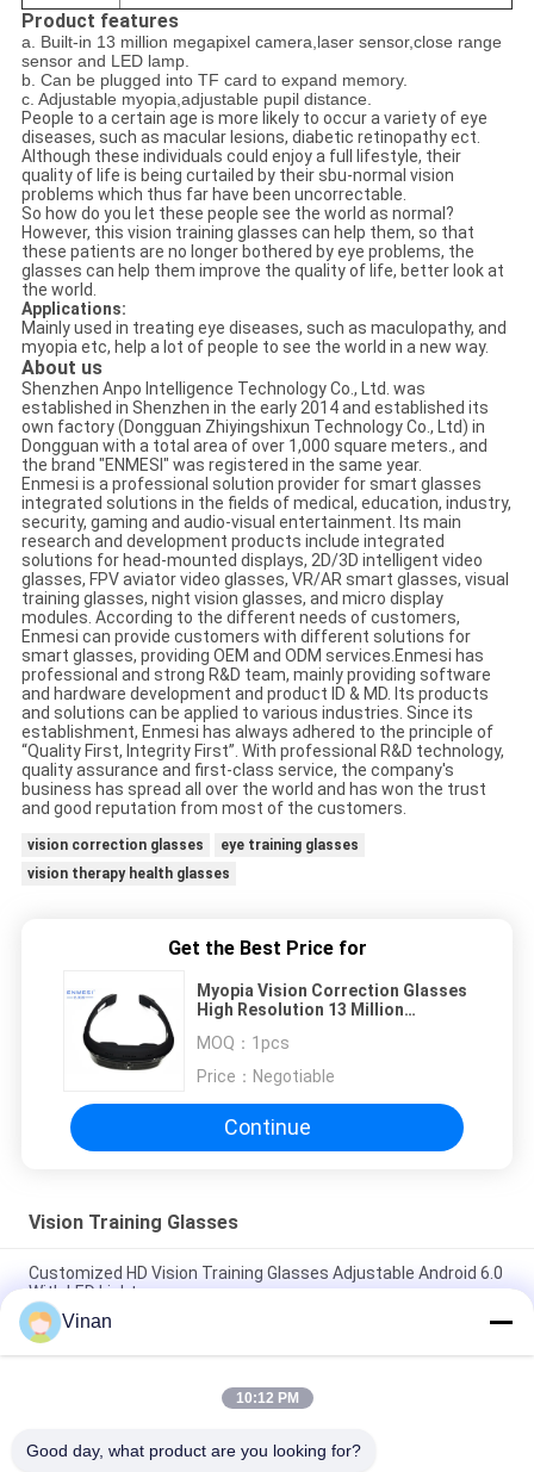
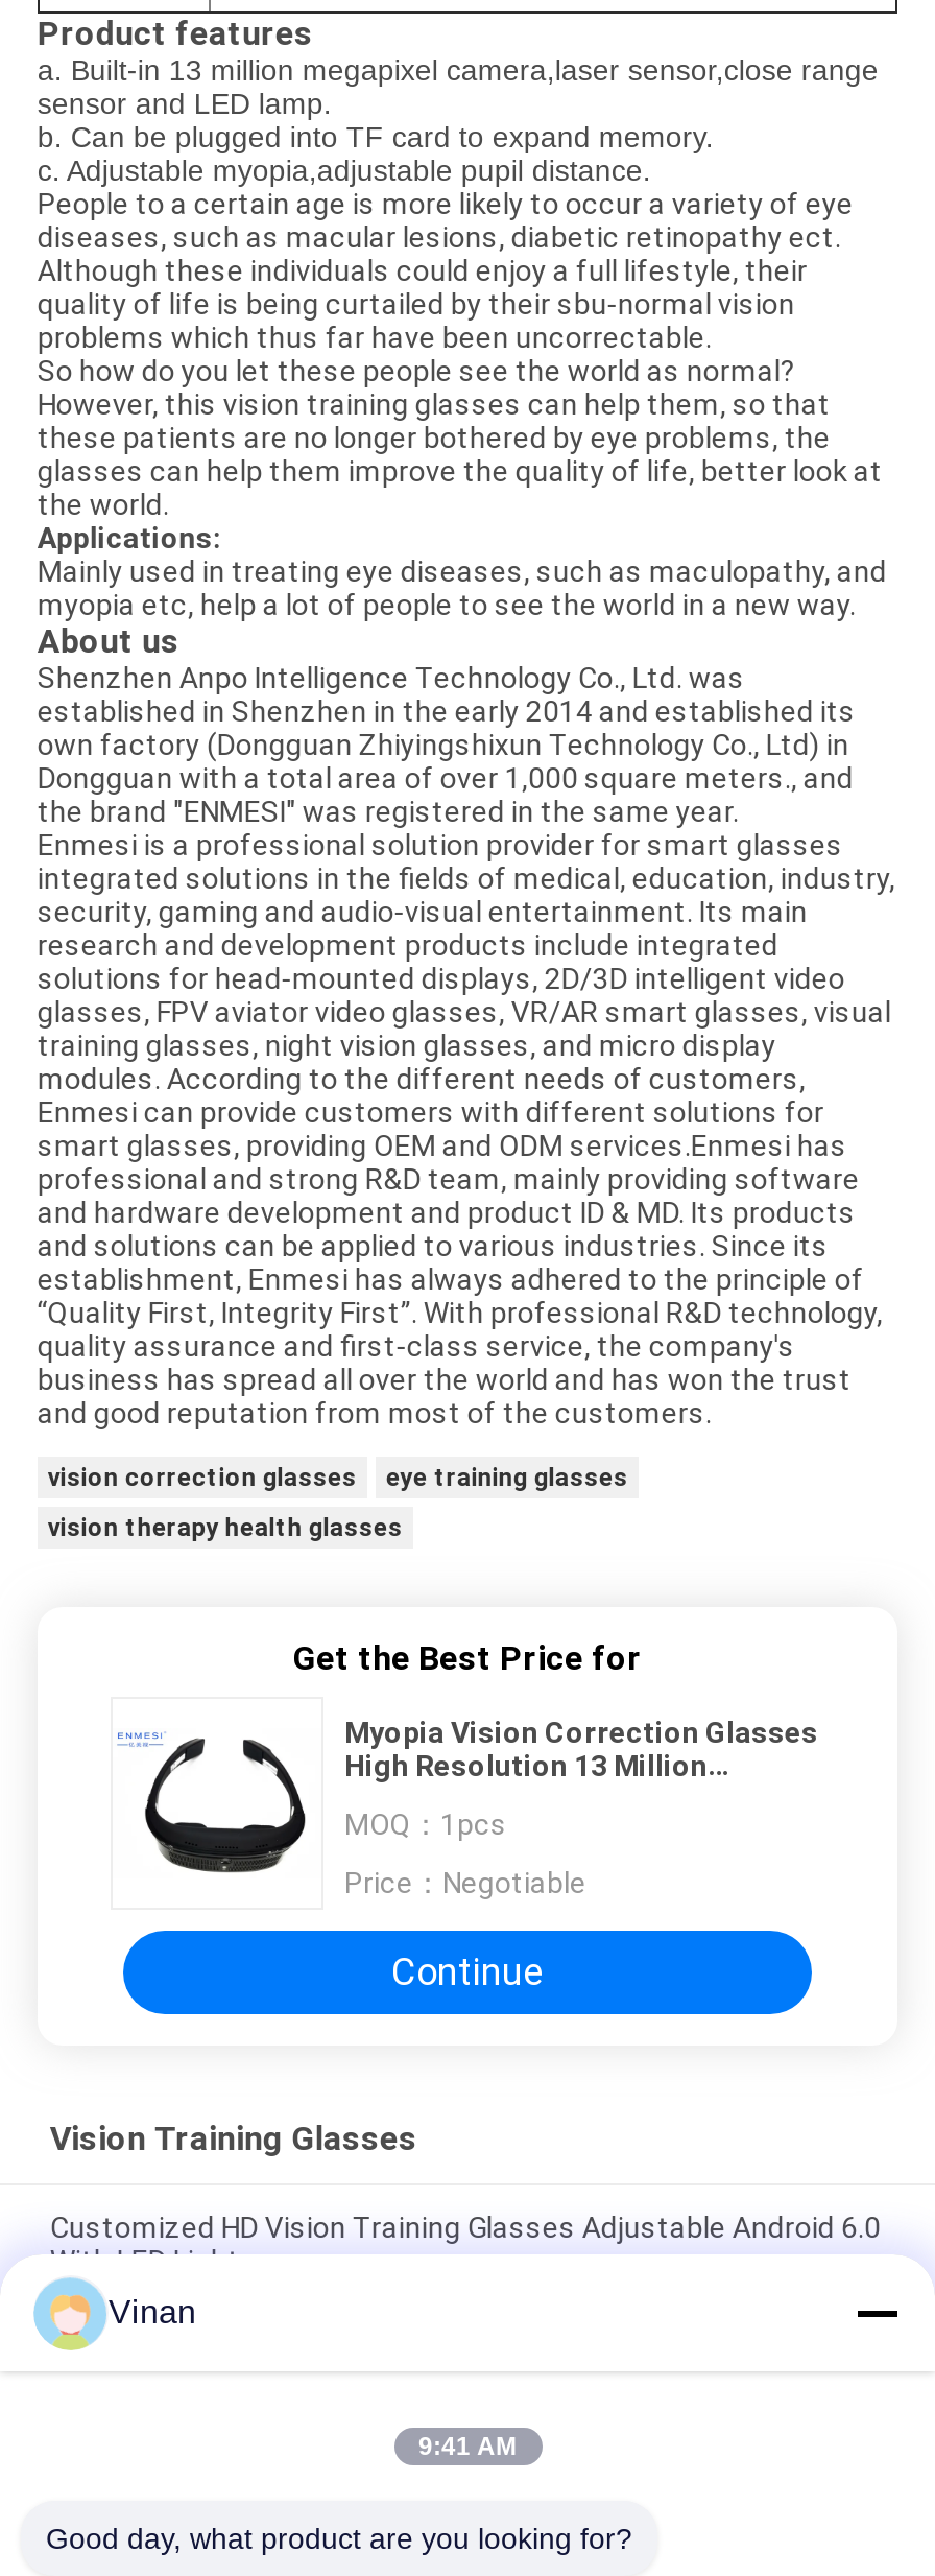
- 10:12 PM
+ 9:41 AM
